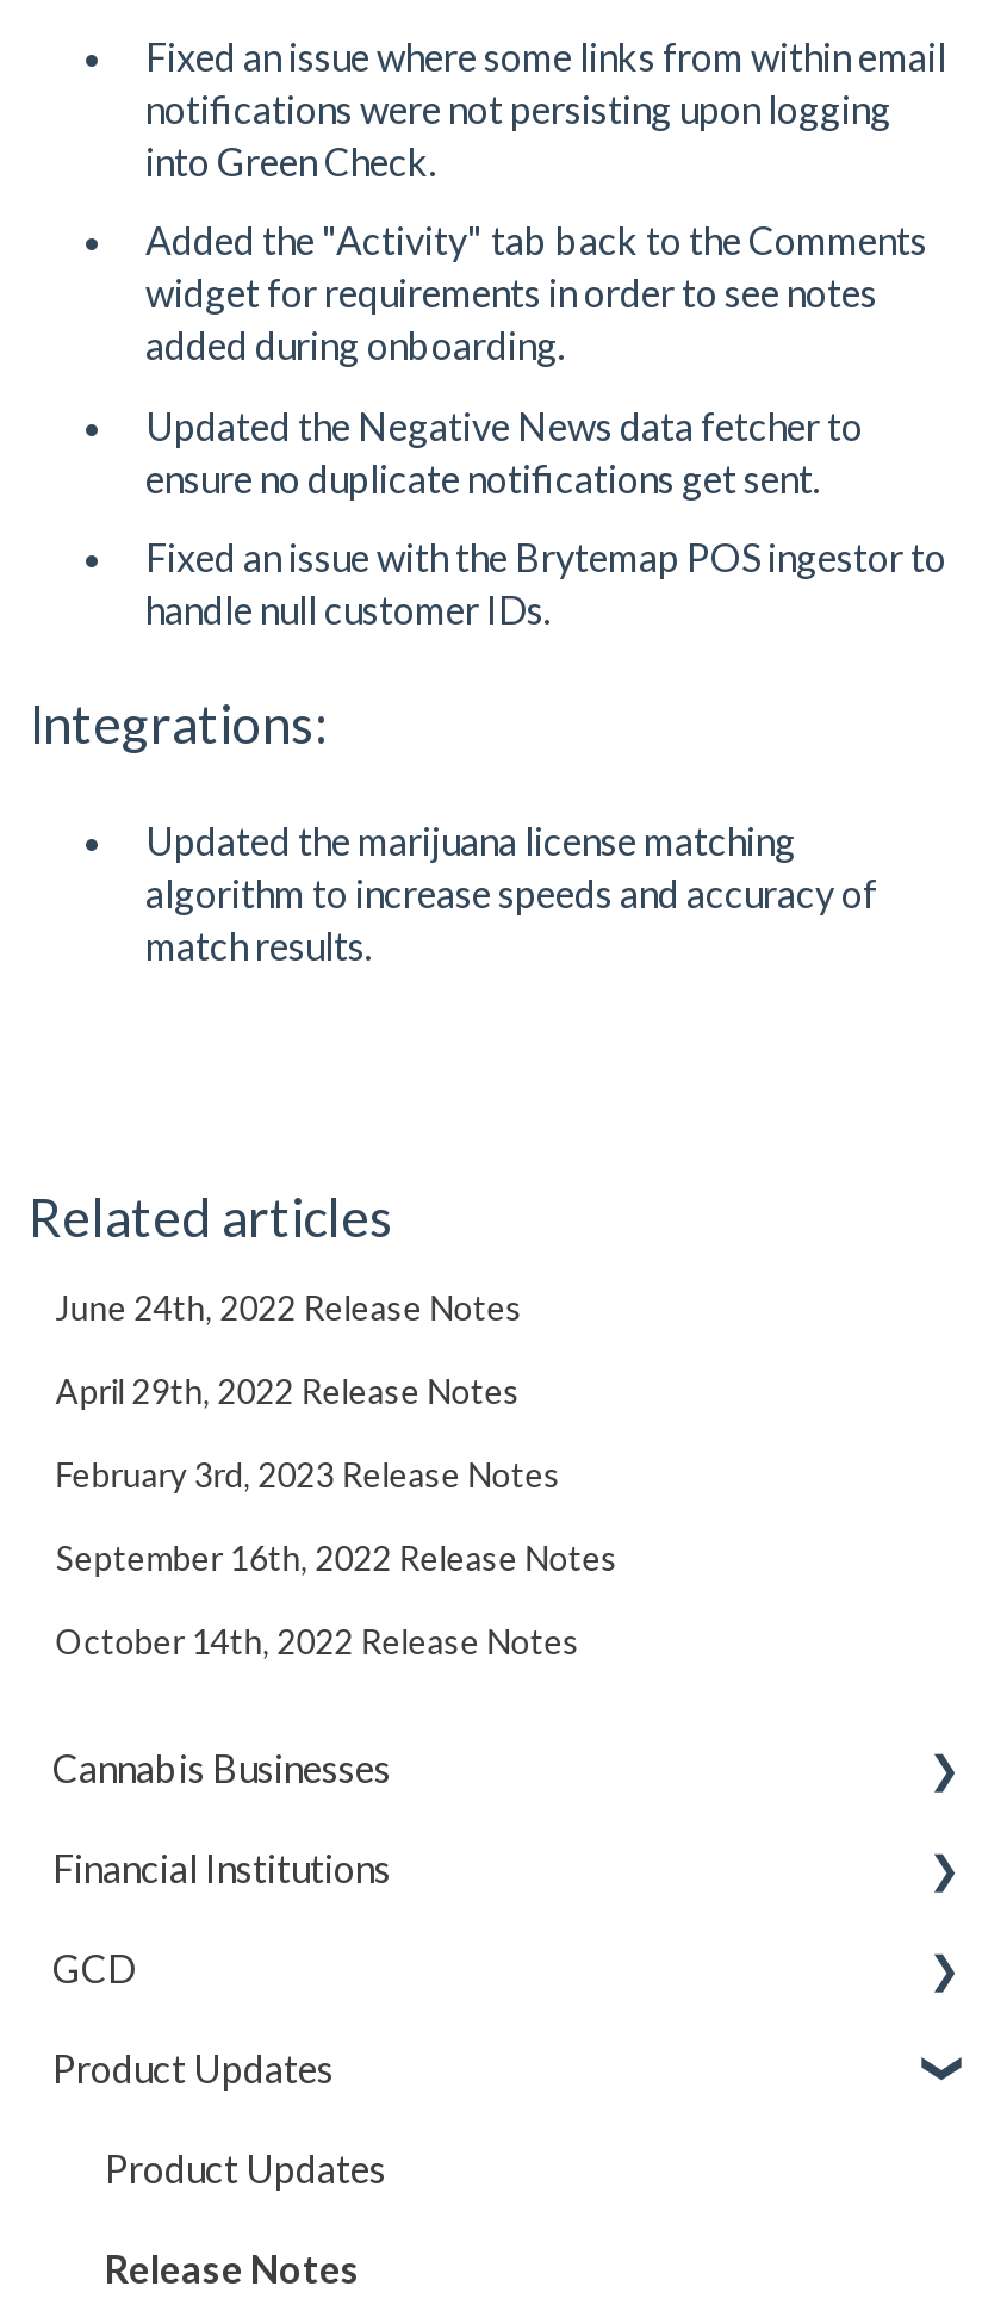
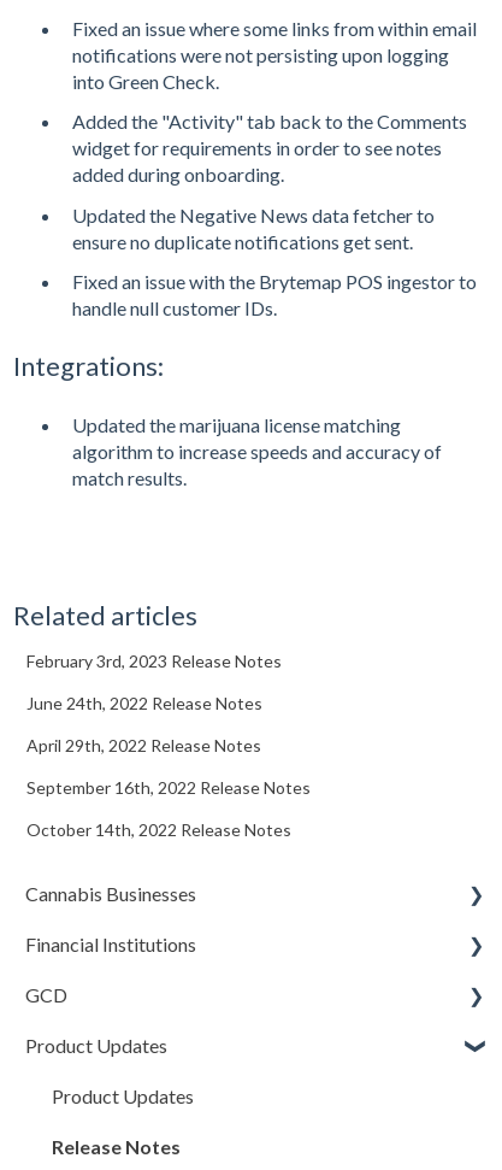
moved down: June 24th, 2022 Release Notes | April 29th, 2022 Release Notes

moved up: February 3rd, 2023 Release Notes
